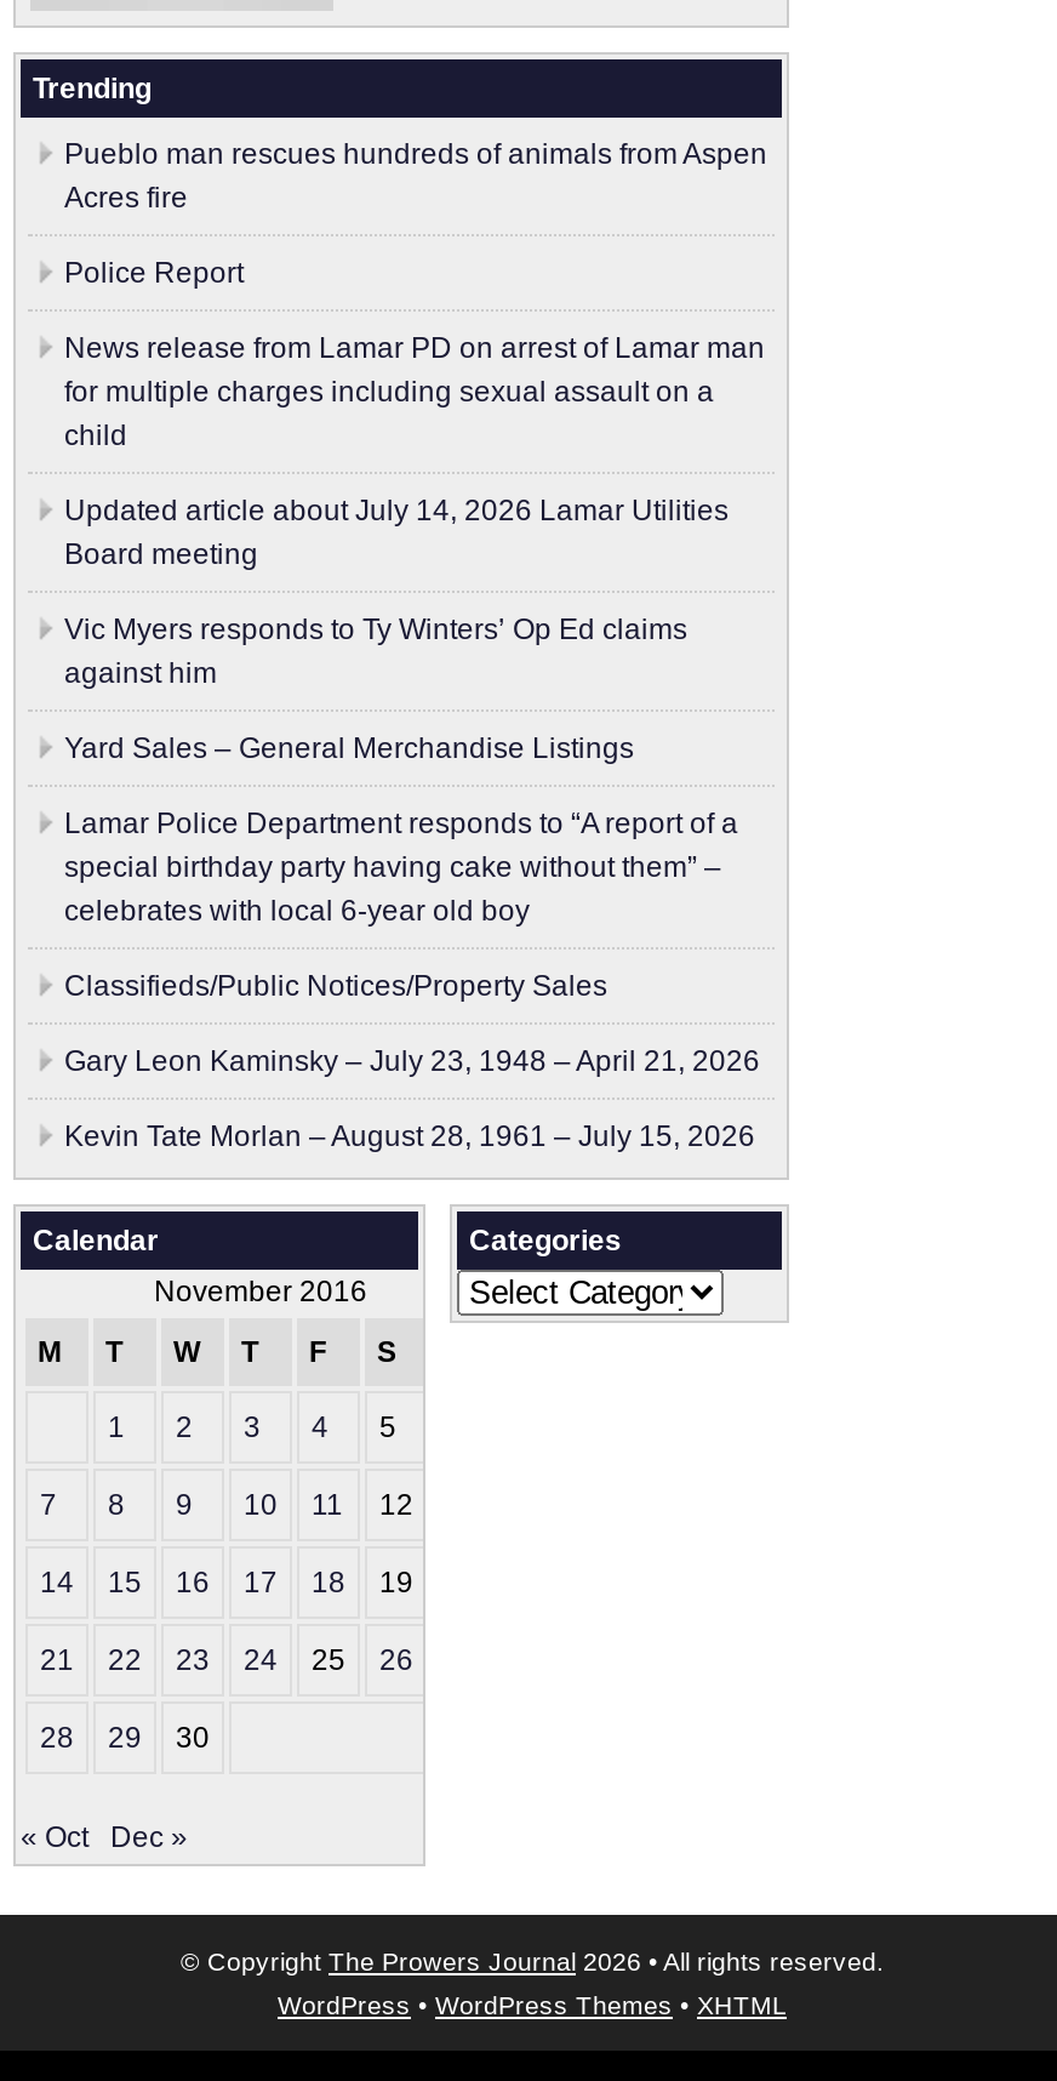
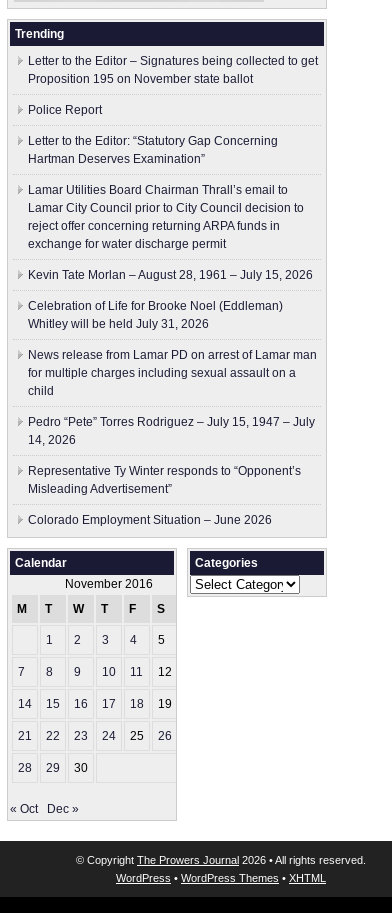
- Pueblo man rescues hundreds of animals from Aspen
- Acres fire
+ Letter to the Editor – Signatures being collected to get
+ Proposition 195 on November state ballot

+ Letter to the Editor: “Statutory Gap Concerning
+ Hartman Deserves Examination”
+ Lamar Utilities Board Chairman Thrall’s email to
+ Lamar City Council prior to City Council decision to
+ reject offer concerning returning ARPA funds in
+ exchange for water discharge permit
+ Celebration of Life for Brooke Noel (Eddleman)
+ Whitley will be held July 31, 2026

moved down: News release from Lamar PD on arrest of Lamar man | for multiple charges including sexual assault on a | child

- Updated article about July 14, 2026 Lamar Utilities
- Board meeting
- Vic Myers responds to Ty Winters’ Op Ed claims
- against him
- Yard Sales – General Merchandise Listings
- Lamar Police Department responds to “A report of a
- special birthday party having cake without them” –
- celebrates with local 6-year old boy
- Classifieds/Public Notices/Property Sales
- Gary Leon Kaminsky – July 23, 1948 – April 21, 2026
+ Pedro “Pete” Torres Rodriguez – July 15, 1947 – July
+ 14, 2026
+ Representative Ty Winter responds to “Opponent’s
+ Misleading Advertisement”
+ Colorado Employment Situation – June 2026

moved up: Kevin Tate Morlan – August 28, 1961 – July 15, 2026
